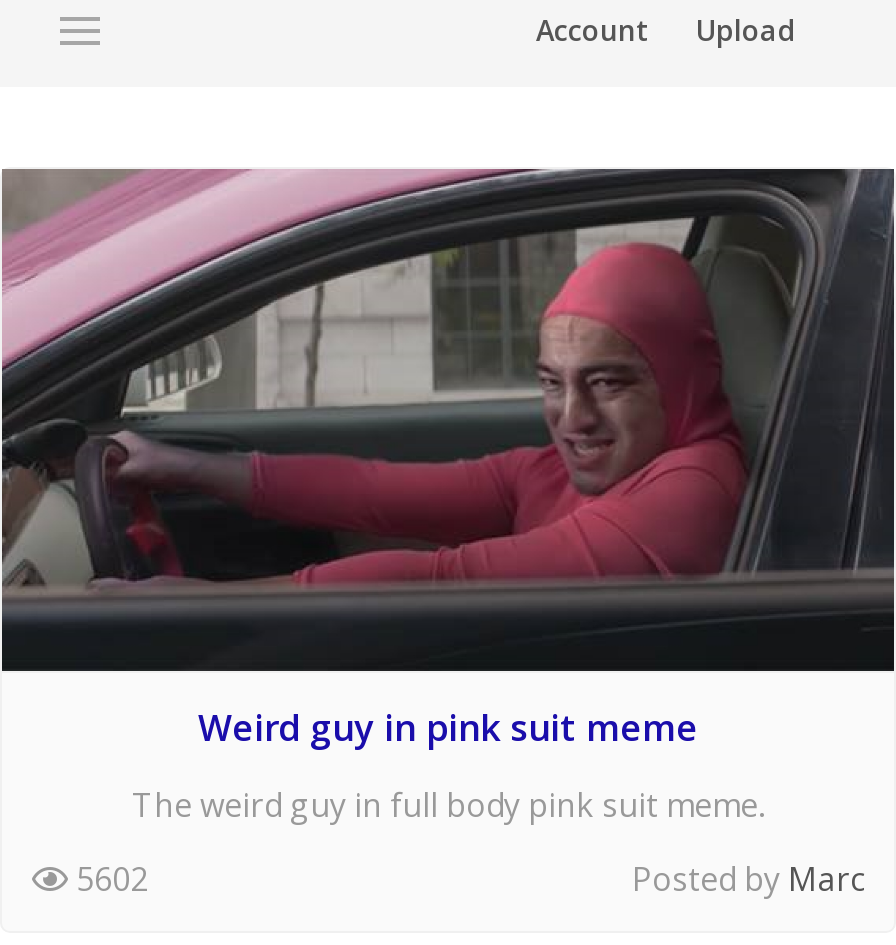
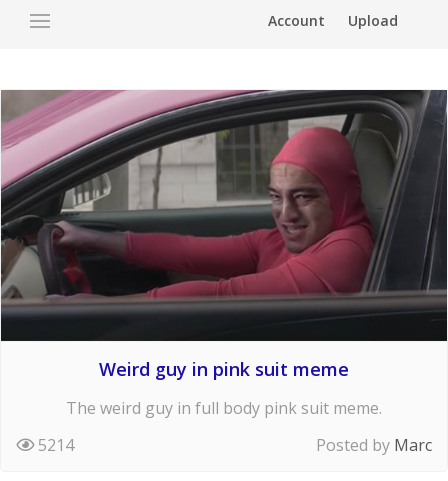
- 5602
+ 5214
